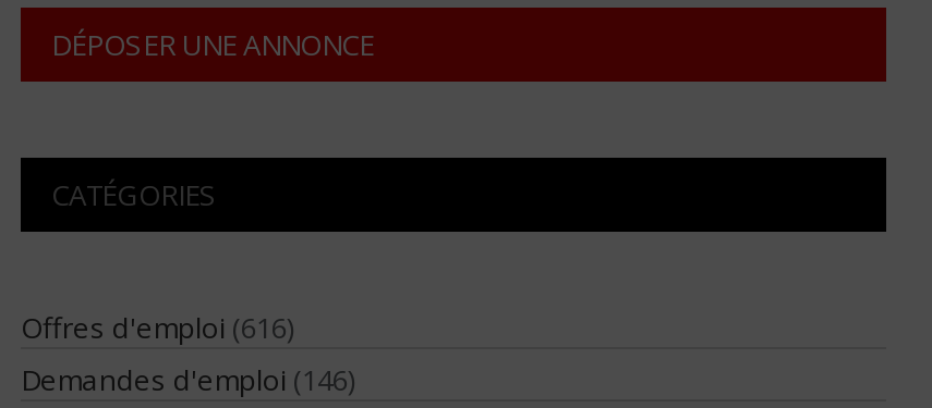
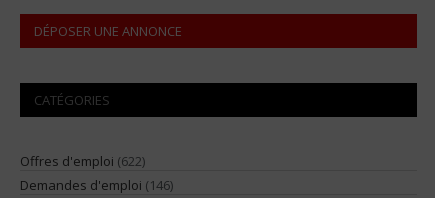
- Offres d'emploi (616)
+ Offres d'emploi (622)
